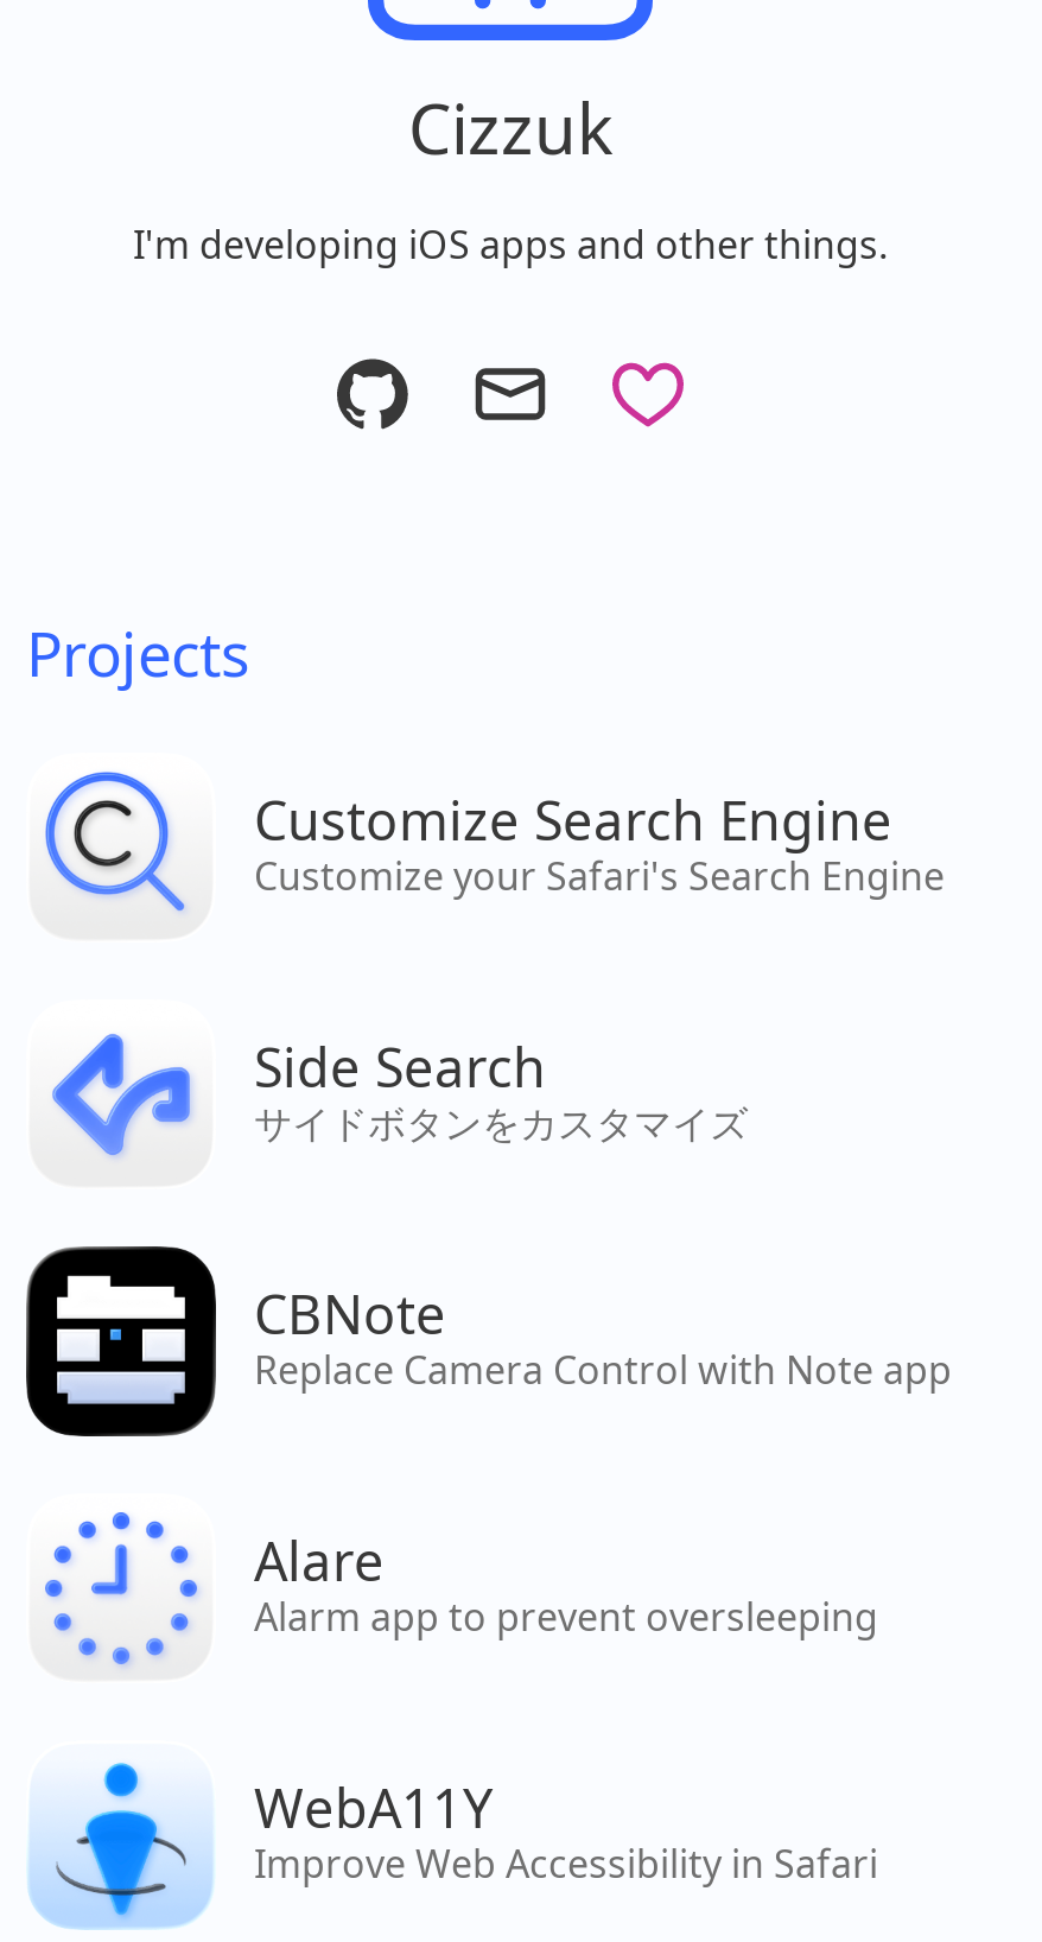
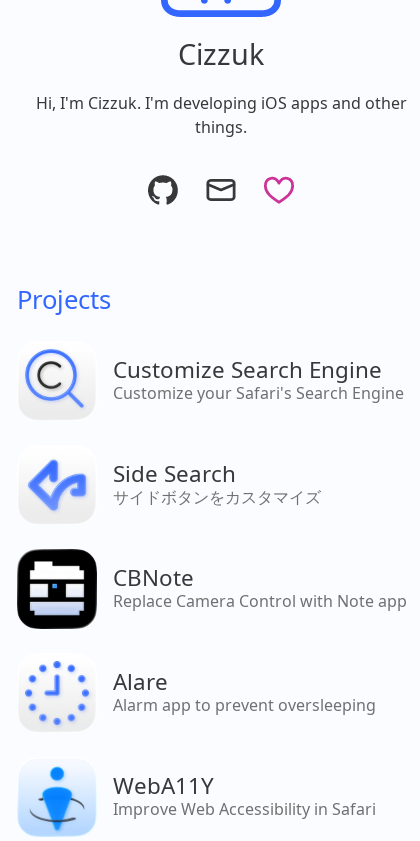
- I'm developing iOS apps and other things.
+ Hi, I'm Cizzuk. I'm developing iOS apps and other
+ things.
